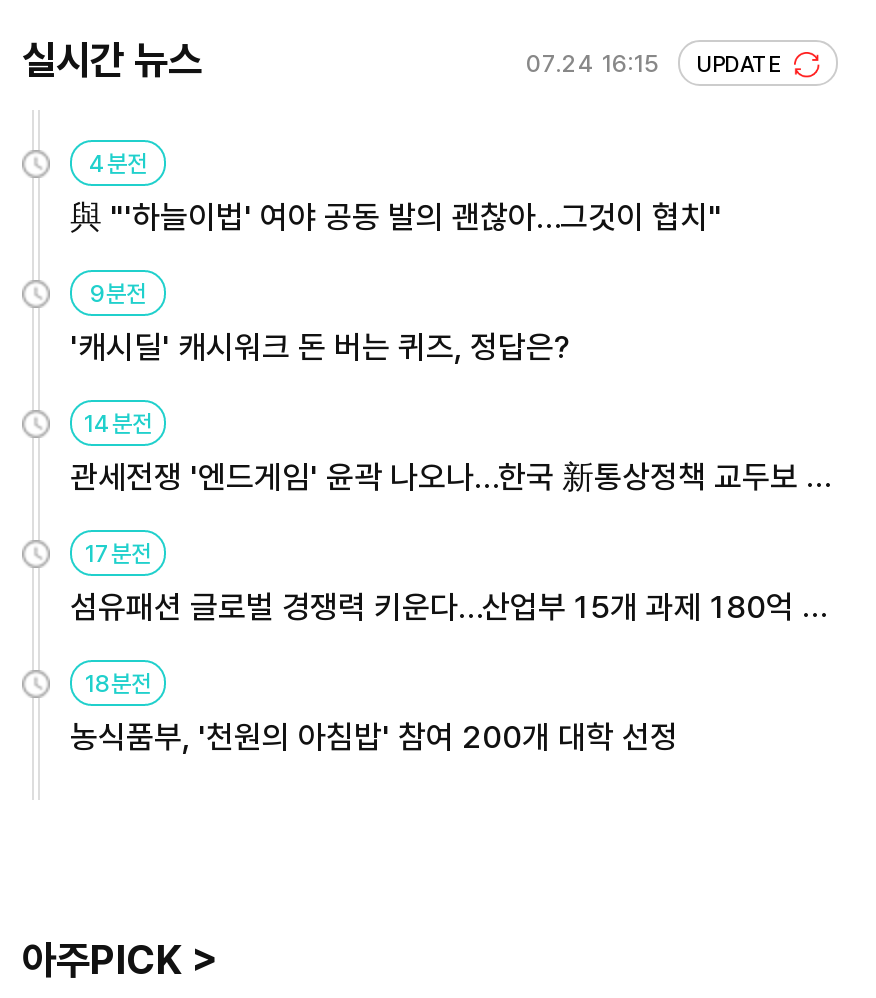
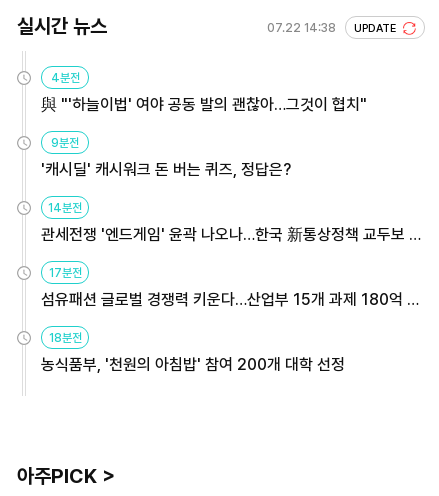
- 07.24 16:15 UPDATE
+ 07.22 14:38 UPDATE
